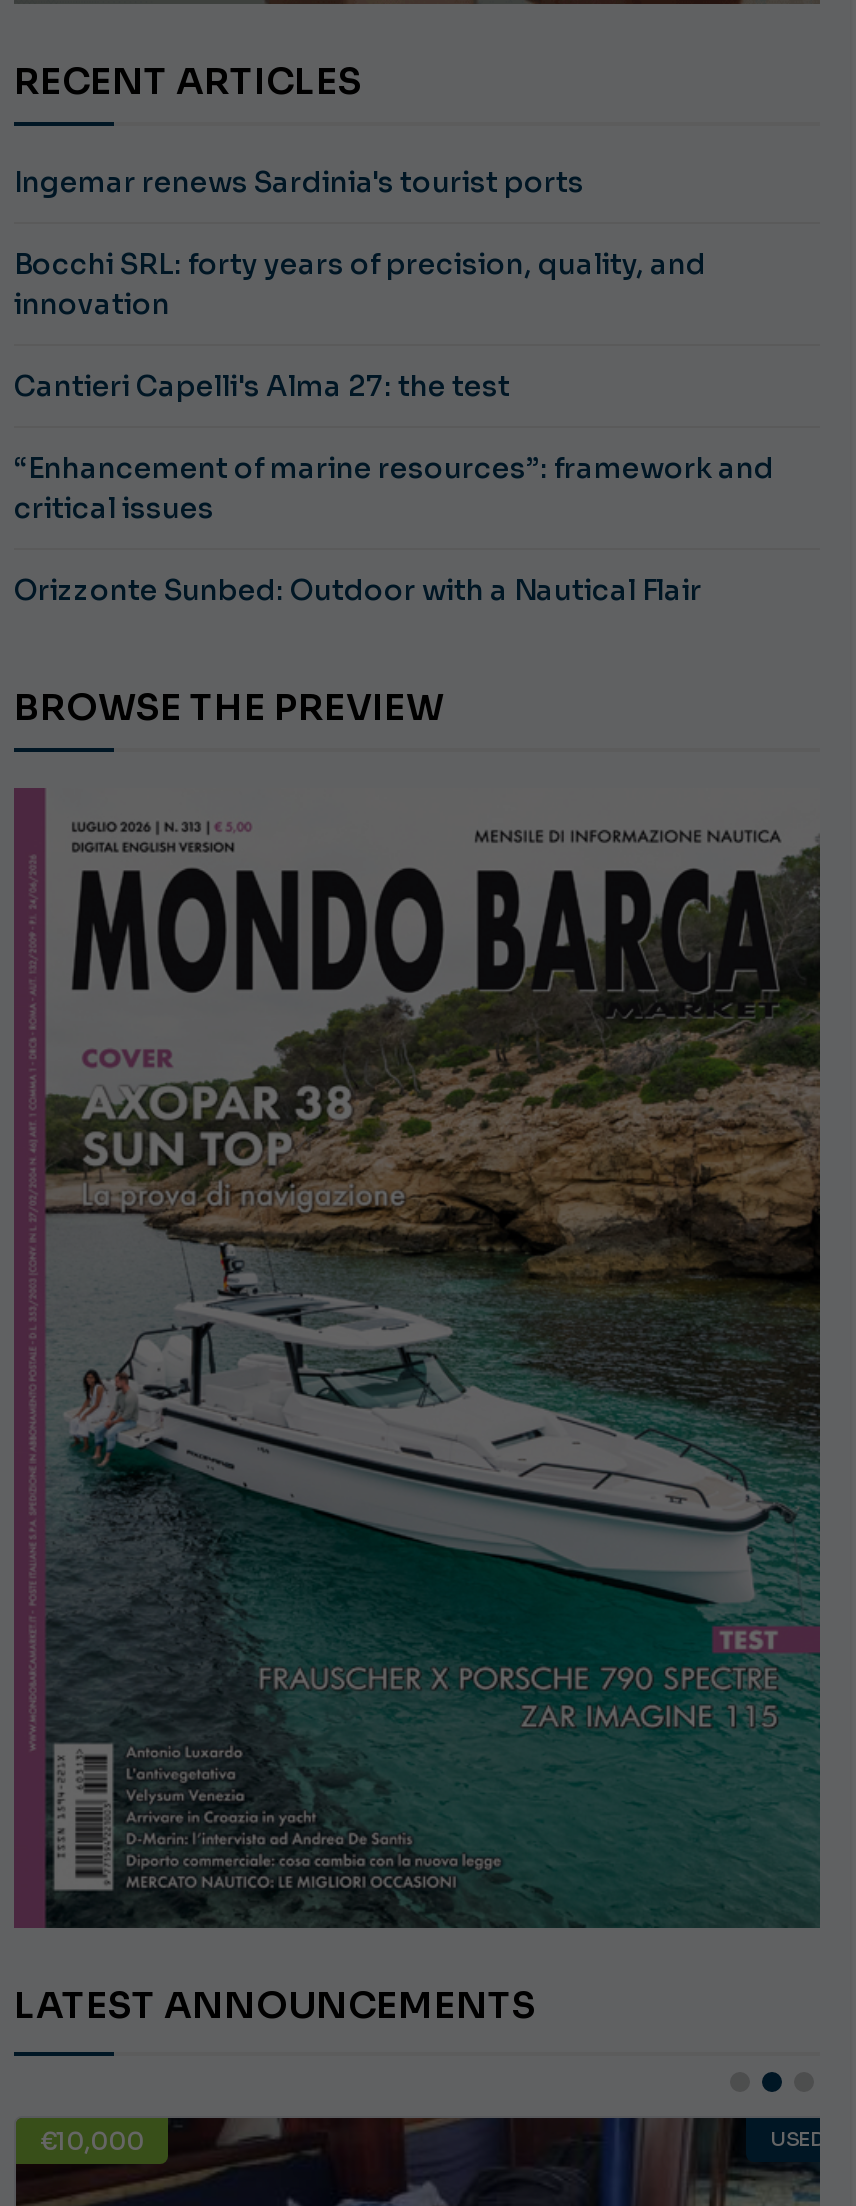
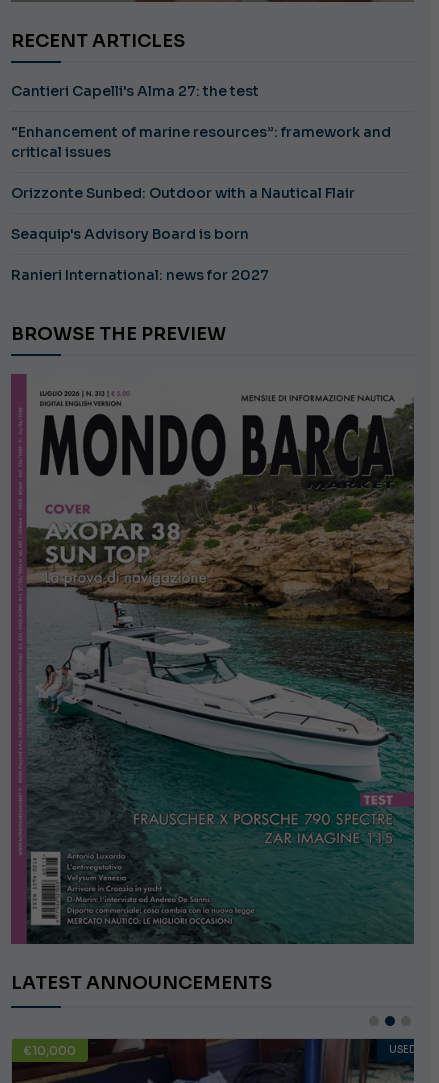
- Ingemar renews Sardinia's tourist ports
- Bocchi SRL: forty years of precision, quality, and
- innovation

moved up: Cantieri Capelli's Alma 27: the test | “Enhancement of marine resources”: framework and | critical issues | Orizzonte Sunbed: Outdoor with a Nautical Flair

+ Seaquip's Advisory Board is born
+ Ranieri International: news for 2027
